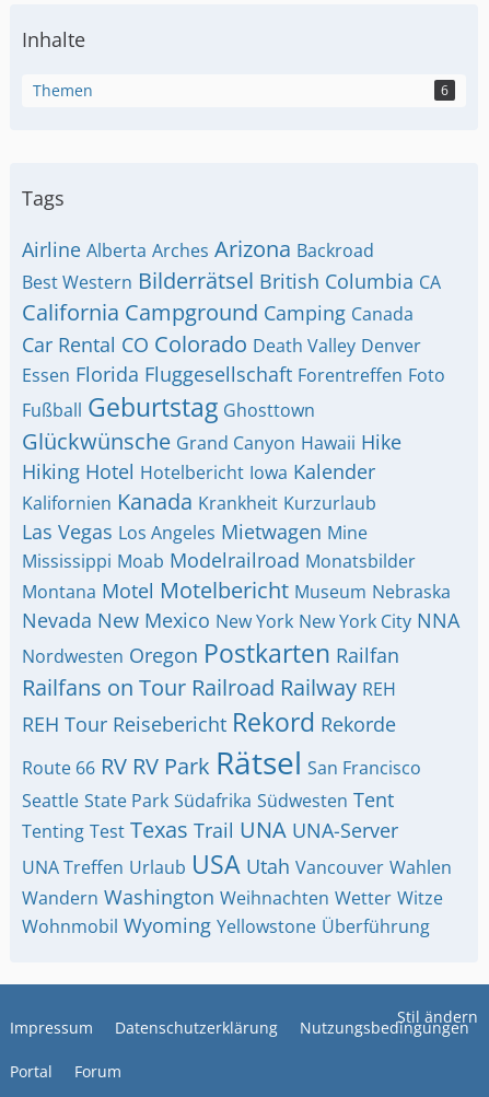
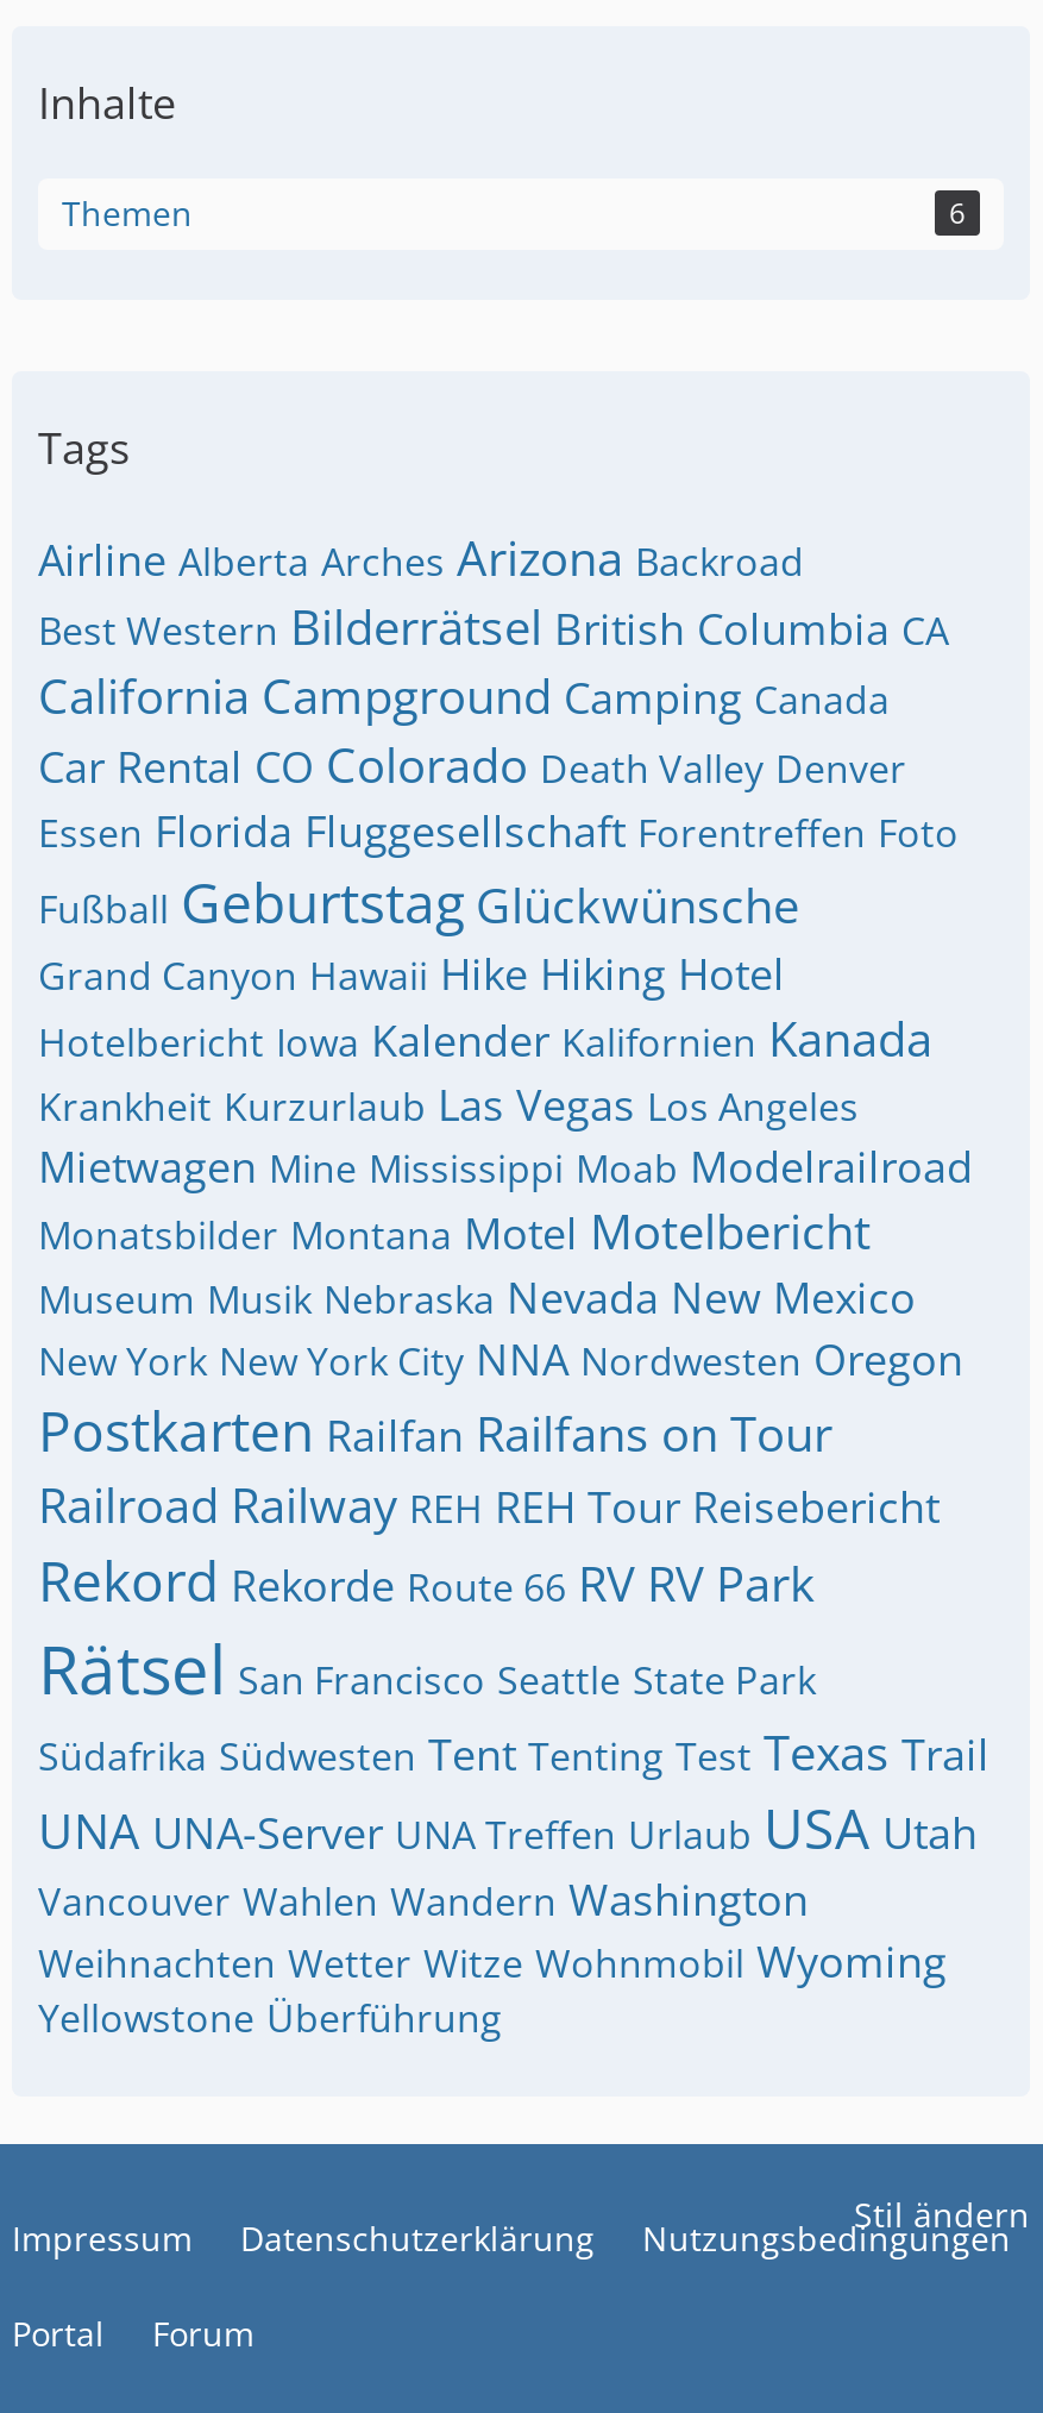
- Fußball Geburtstag Ghosttown
- Glückwünsche Grand Canyon Hawaii Hike
- Hiking Hotel Hotelbericht Iowa Kalender
- Kalifornien Kanada Krankheit Kurzurlaub
- Las Vegas Los Angeles Mietwagen Mine
- Mississippi Moab Modelrailroad Monatsbilder
- Montana Motel Motelbericht Museum Nebraska
- Nevada New Mexico New York New York City NNA
- Nordwesten Oregon Postkarten Railfan
- Railfans on Tour Railroad Railway REH
- REH Tour Reisebericht Rekord Rekorde
- Route 66 RV RV Park Rätsel San Francisco
- Seattle State Park Südafrika Südwesten Tent
- Tenting Test Texas Trail UNA UNA-Server
- UNA Treffen Urlaub USA Utah Vancouver Wahlen
- Wandern Washington Weihnachten Wetter Witze
- Wohnmobil Wyoming Yellowstone Überführung
+ Fußball Geburtstag Glückwünsche
+ Grand Canyon Hawaii Hike Hiking Hotel
+ Hotelbericht Iowa Kalender Kalifornien Kanada
+ Krankheit Kurzurlaub Las Vegas Los Angeles
+ Mietwagen Mine Mississippi Moab Modelrailroad
+ Monatsbilder Montana Motel Motelbericht
+ Museum Musik Nebraska Nevada New Mexico
+ New York New York City NNA Nordwesten Oregon
+ Postkarten Railfan Railfans on Tour
+ Railroad Railway REH REH Tour Reisebericht
+ Rekord Rekorde Route 66 RV RV Park
+ Rätsel San Francisco Seattle State Park
+ Südafrika Südwesten Tent Tenting Test Texas Trail
+ UNA UNA-Server UNA Treffen Urlaub USA Utah
+ Vancouver Wahlen Wandern Washington
+ Weihnachten Wetter Witze Wohnmobil Wyoming
+ Yellowstone Überführung
